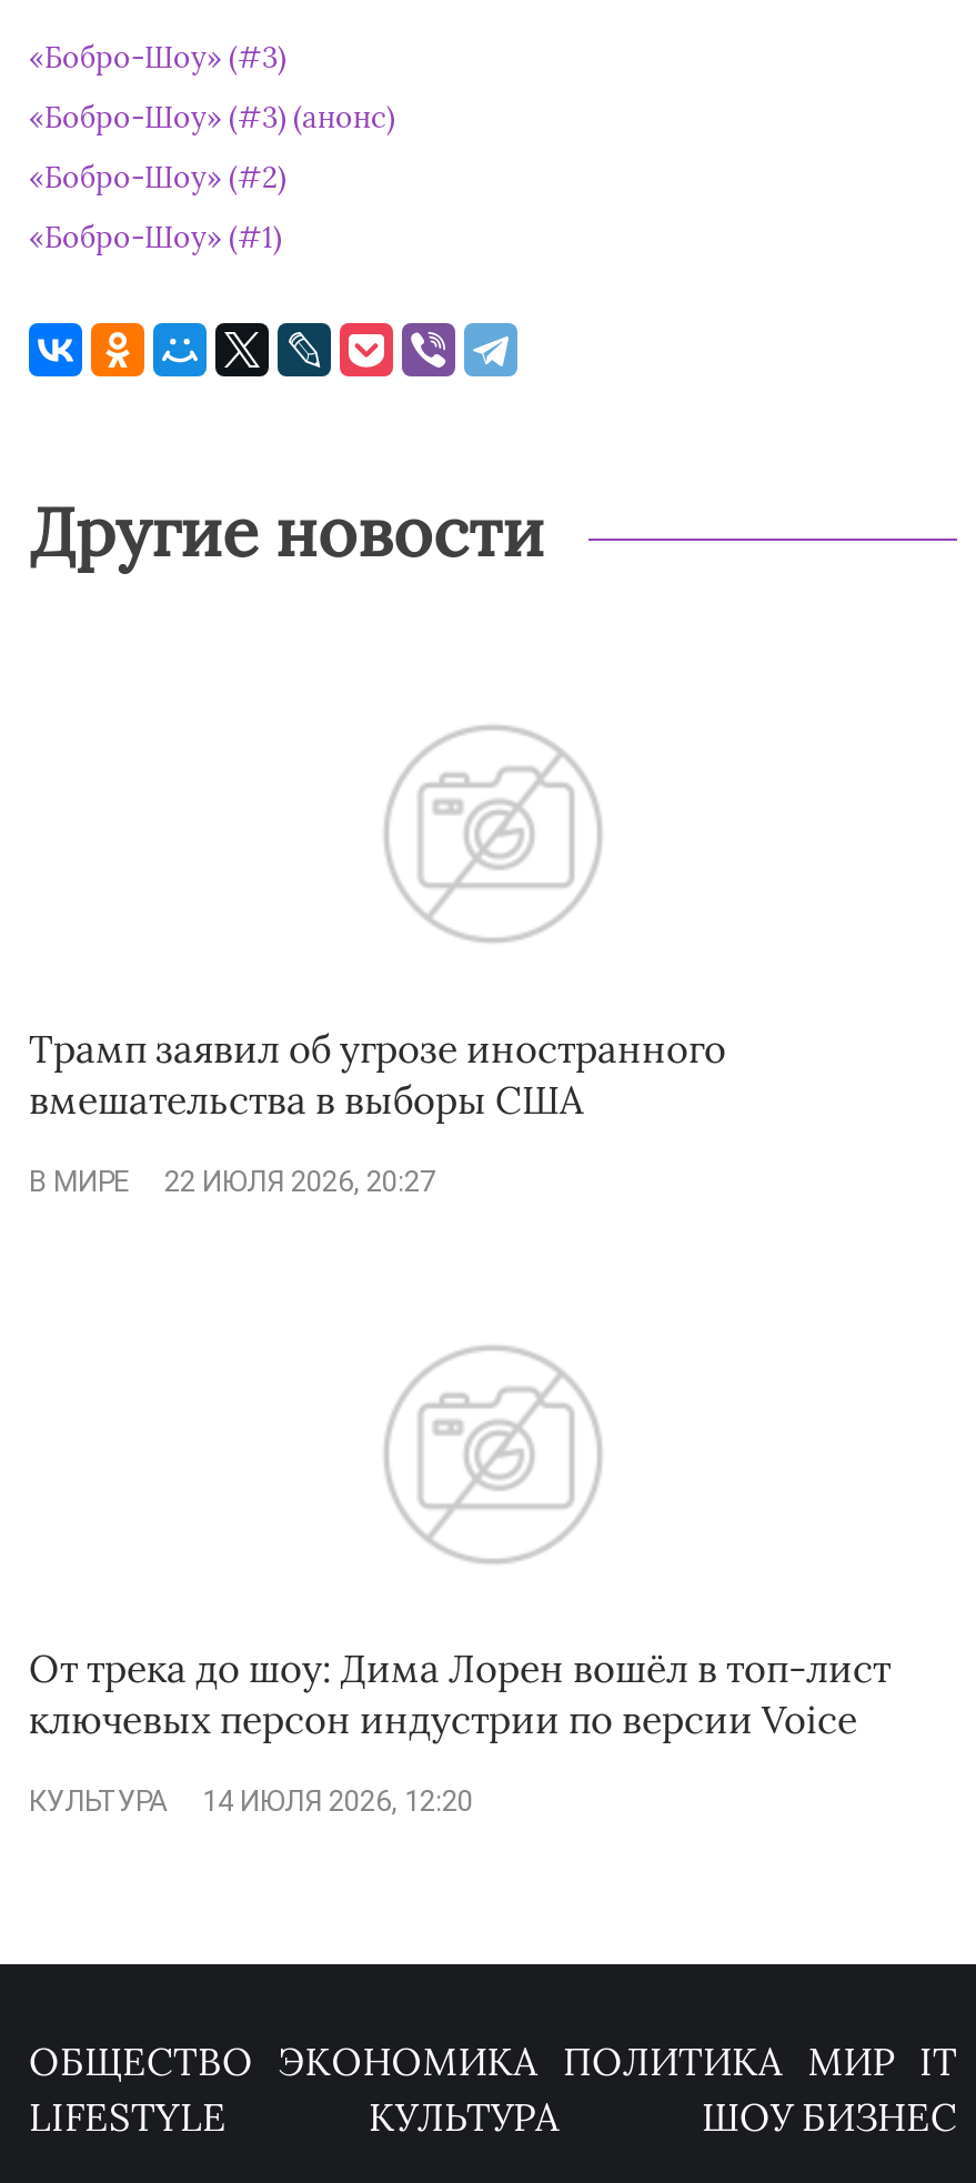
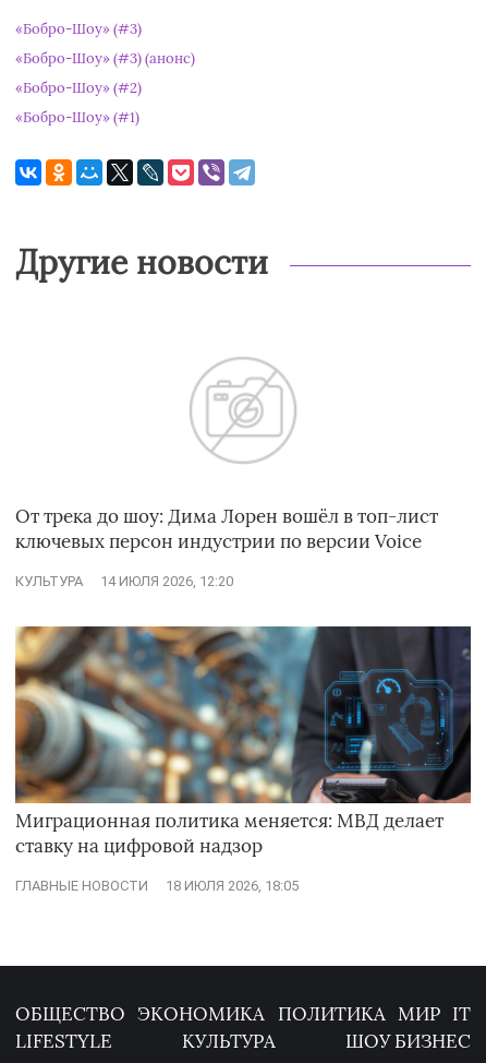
- Трамп заявил об угрозе иностранного
- вмешательства в выборы США
- В МИРЕ
- 22 ИЮЛЯ 2026, 20:27

moved up: От трека до шоу: Дима Лорен вошёл в топ‑лист | ключевых персон индустрии по версии Voice | КУЛЬТУРА | 14 ИЮЛЯ 2026, 12:20

+ [image]
+ Миграционная политика меняется: МВД делает
+ ставку на цифровой надзор
+ ГЛАВНЫЕ НОВОСТИ
+ 18 ИЮЛЯ 2026, 18:05
